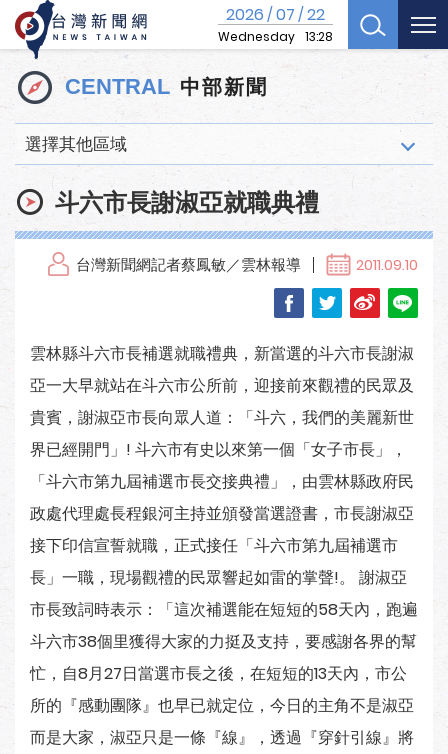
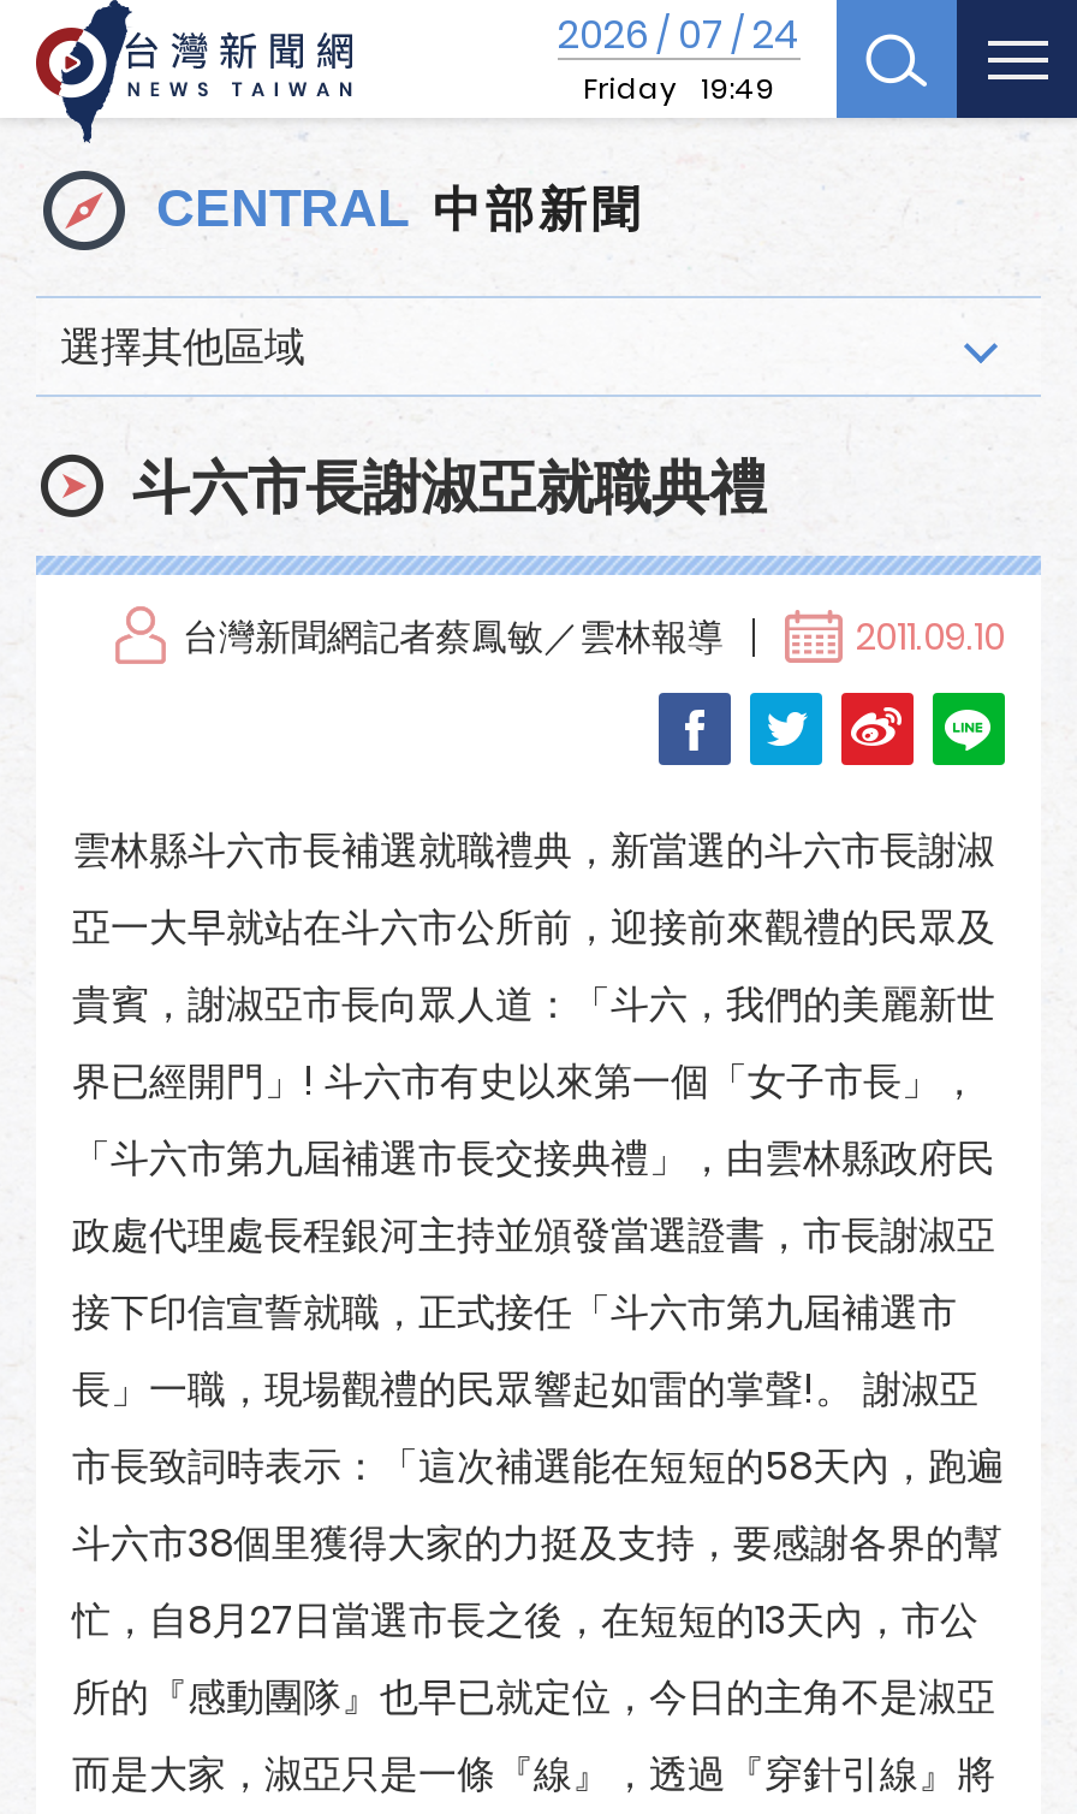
- 2026 / 07 / 22
- Wednesday 13:28
+ 2026 / 07 / 24
+ Friday 19:49
